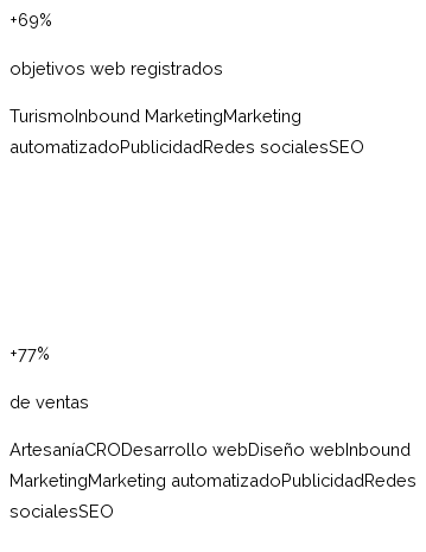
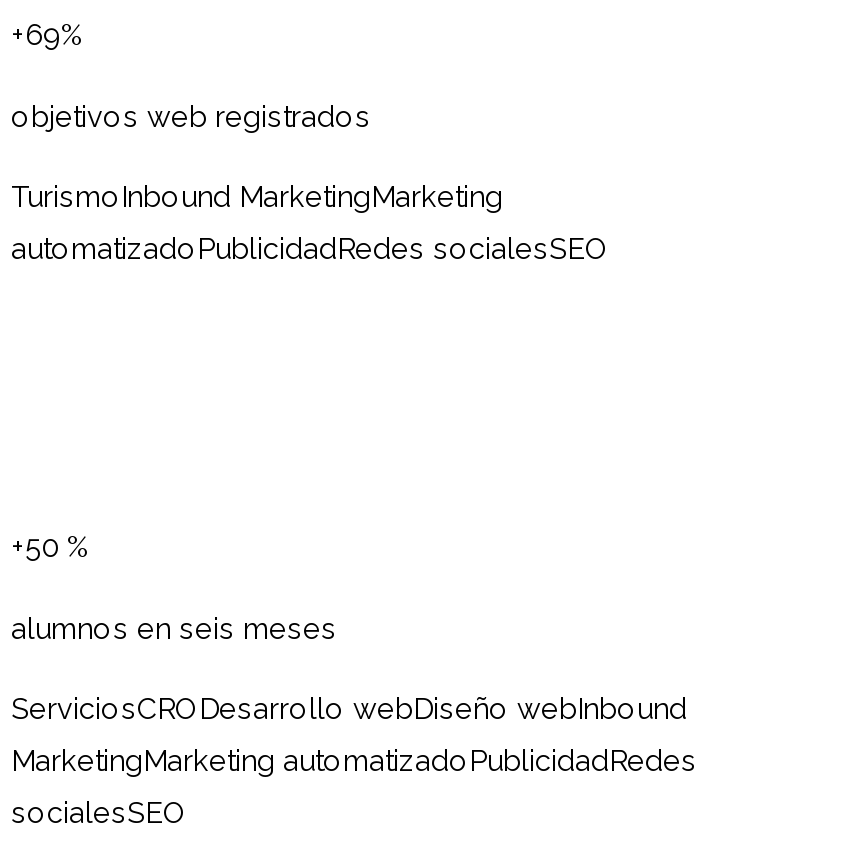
- +77%
+ +50 %

- de ventas
+ alumnos en seis meses

- ArtesaníaCRO Desarrollo webDiseño webInbound
+ ServiciosCRO Desarrollo webDiseño webInbound
